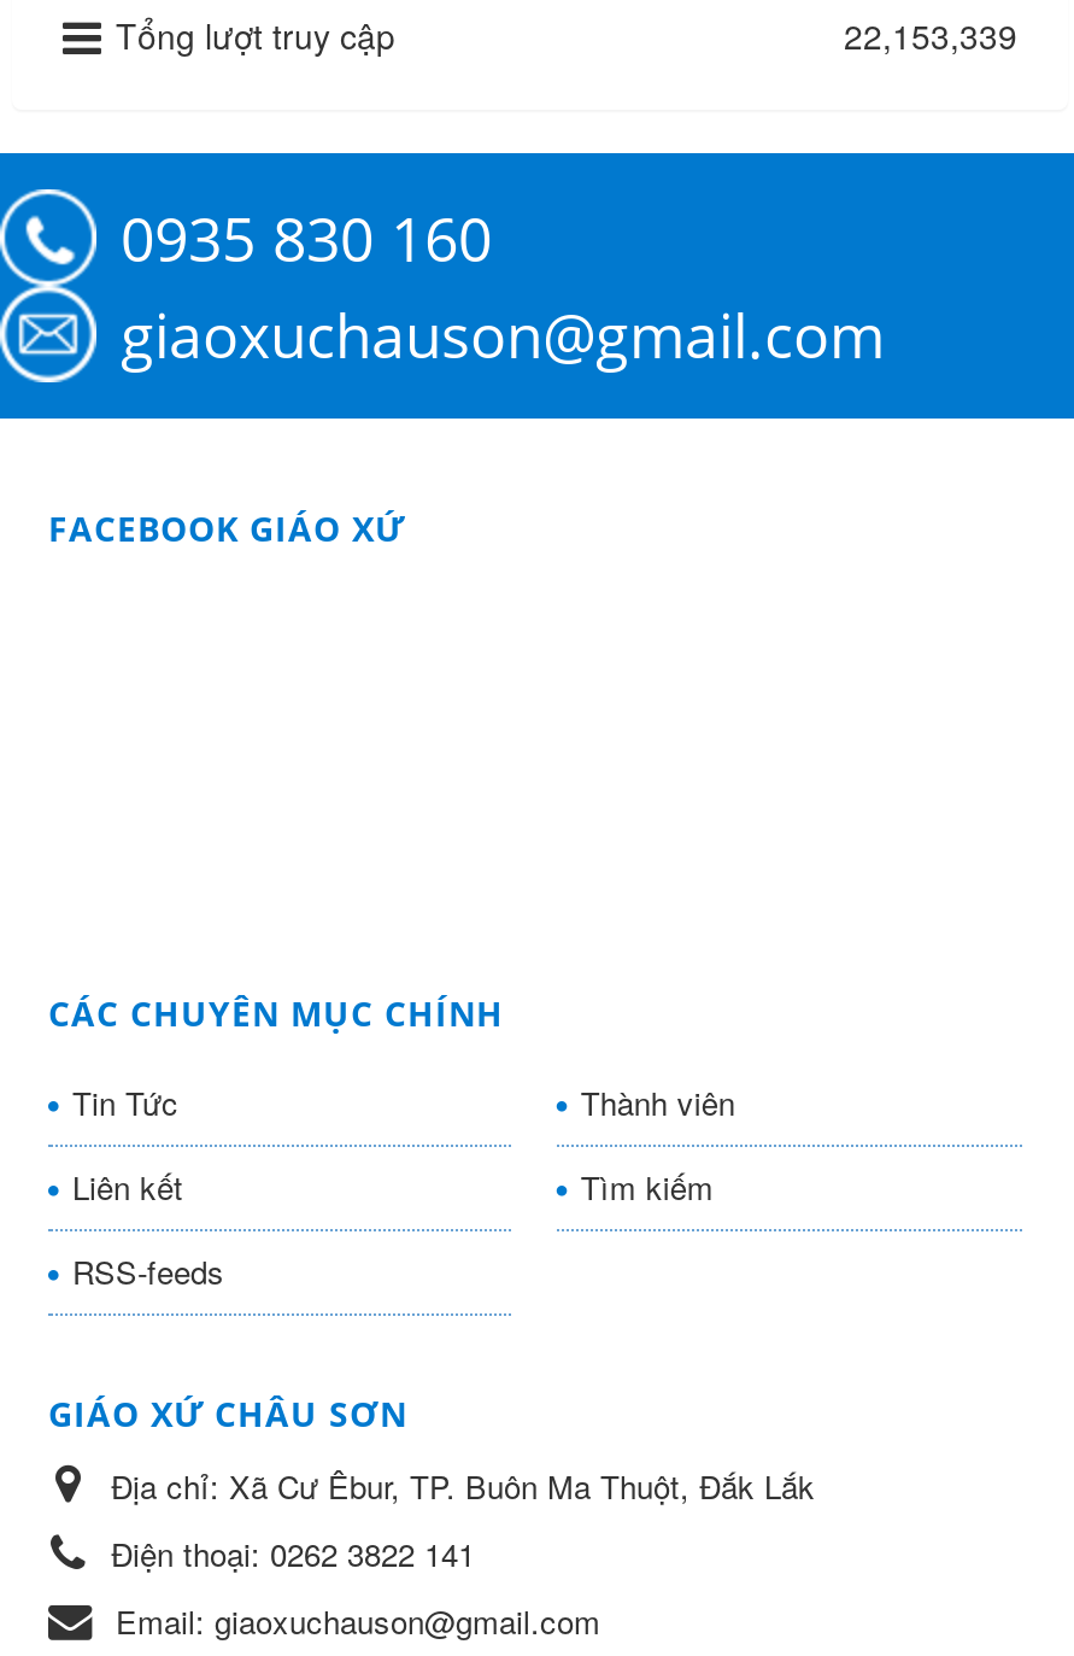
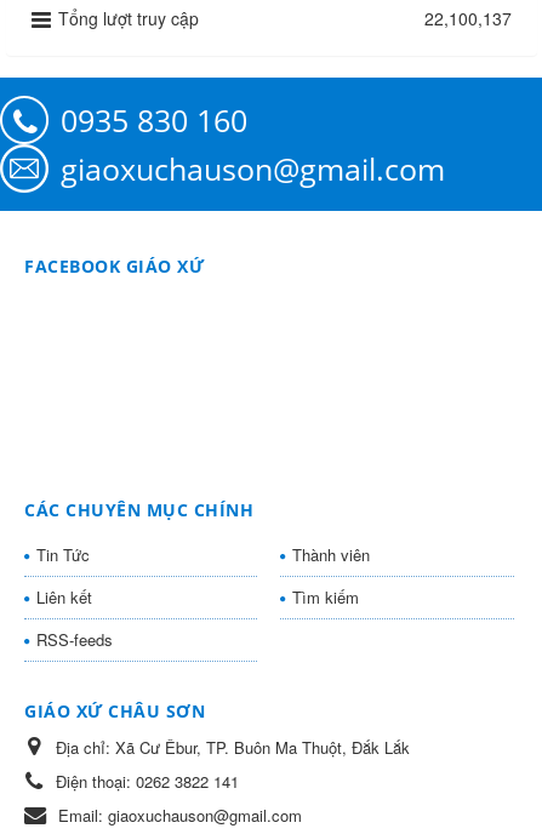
- 22,153,339
+ 22,100,137
